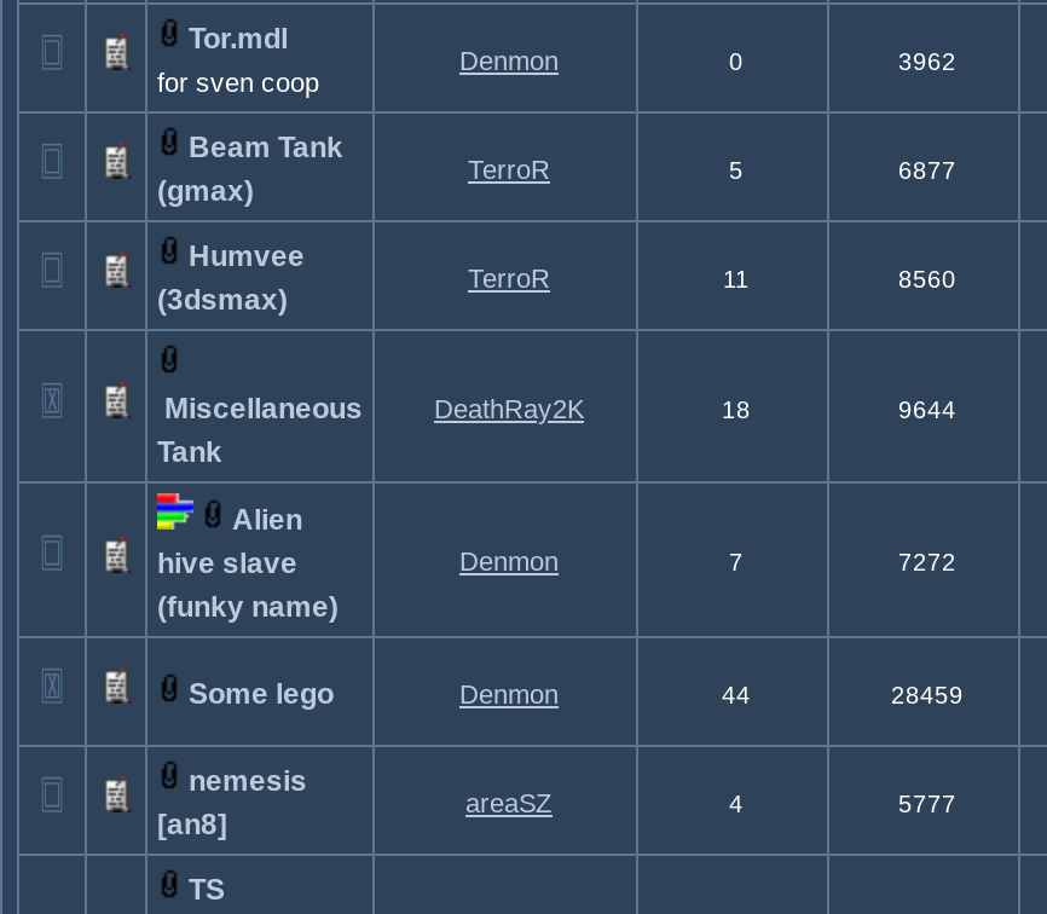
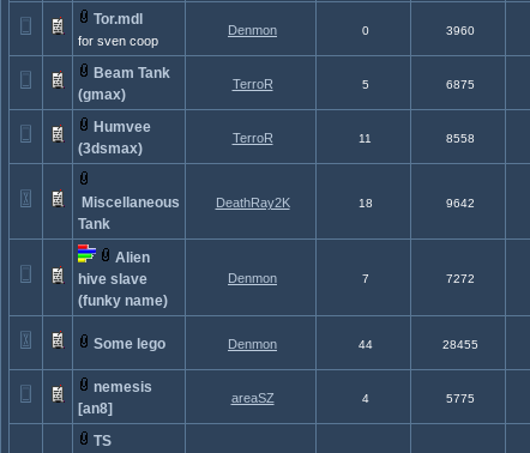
- 3962
+ 3960

- 6877
+ 6875

- 8560
+ 8558

- 9644
+ 9642

- 28459
+ 28455

- 5777
+ 5775
